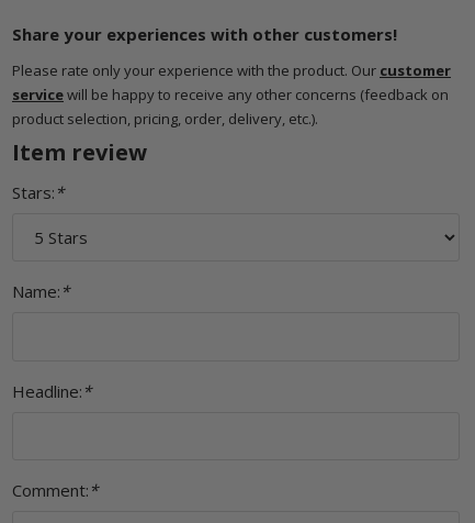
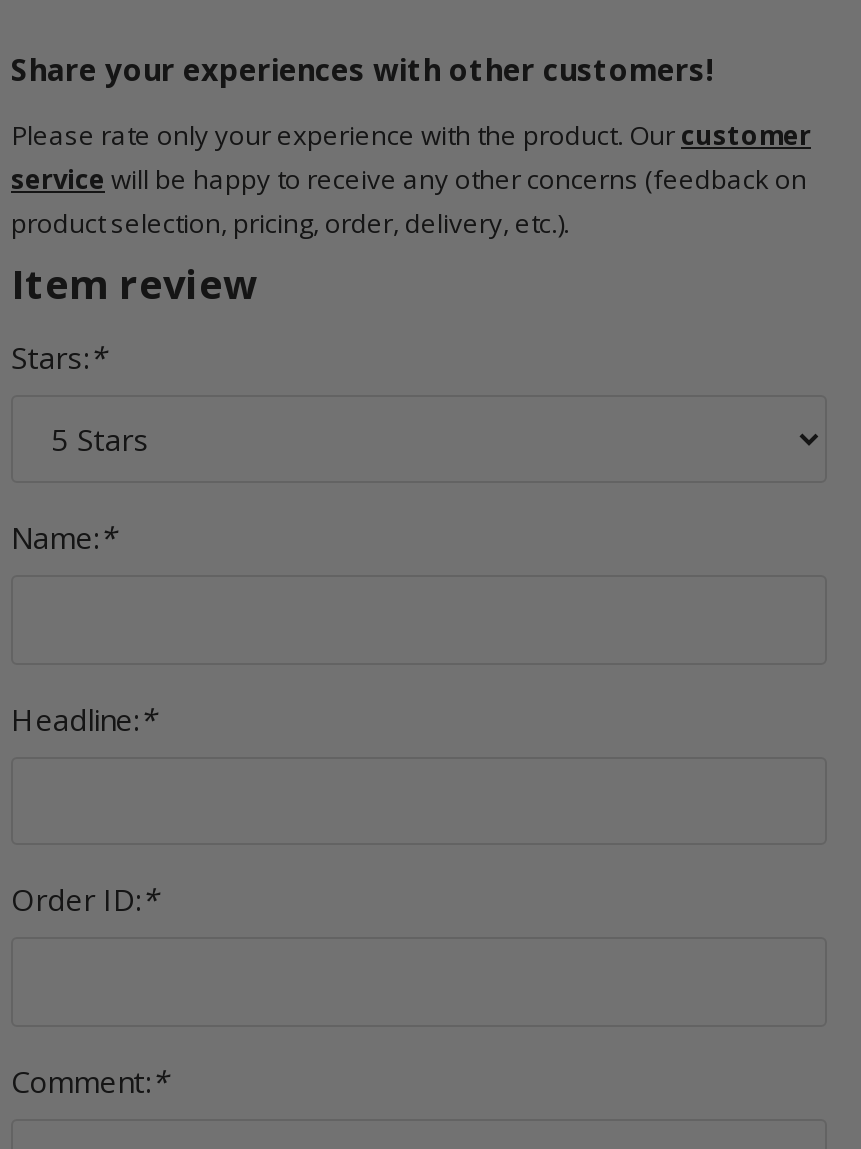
+ Order ID:*
